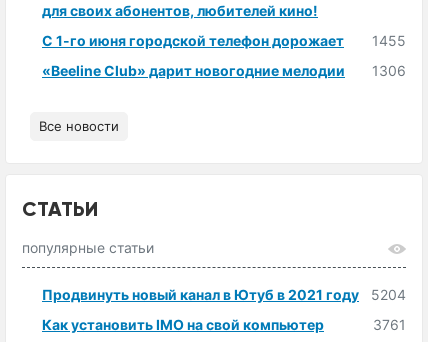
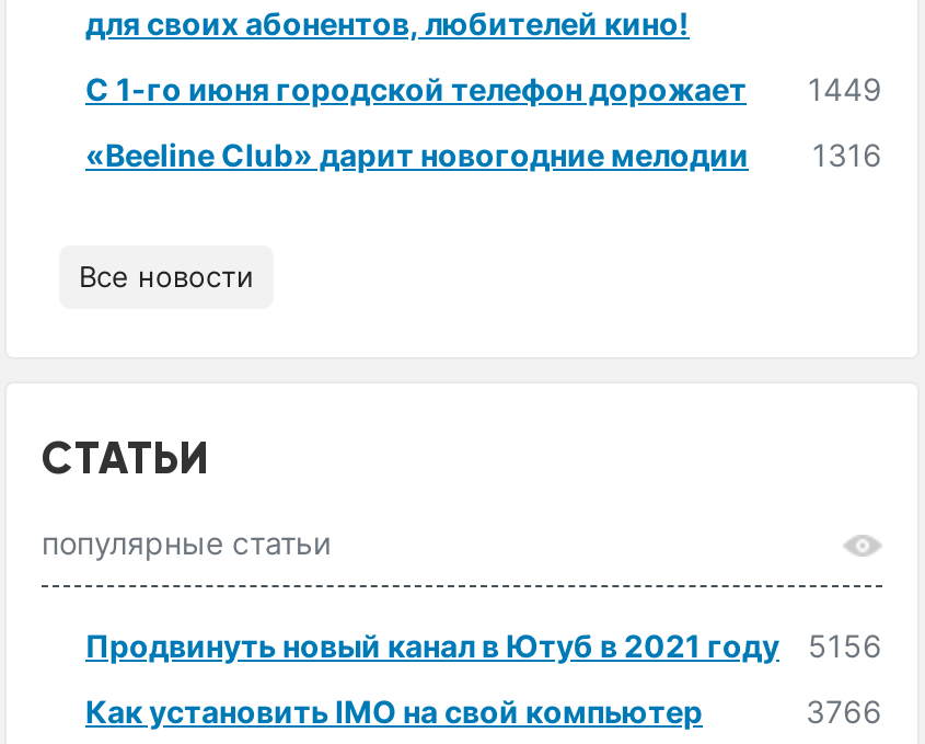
- С 1-го июня городской телефон дорожает 1455
+ С 1-го июня городской телефон дорожает 1449

- «Beeline Club» дарит новогодние мелодии 1306
+ «Beeline Club» дарит новогодние мелодии 1316

- Продвинуть новый канал в Ютуб в 2021 году 5204
+ Продвинуть новый канал в Ютуб в 2021 году 5156

- 3761
+ 3766
